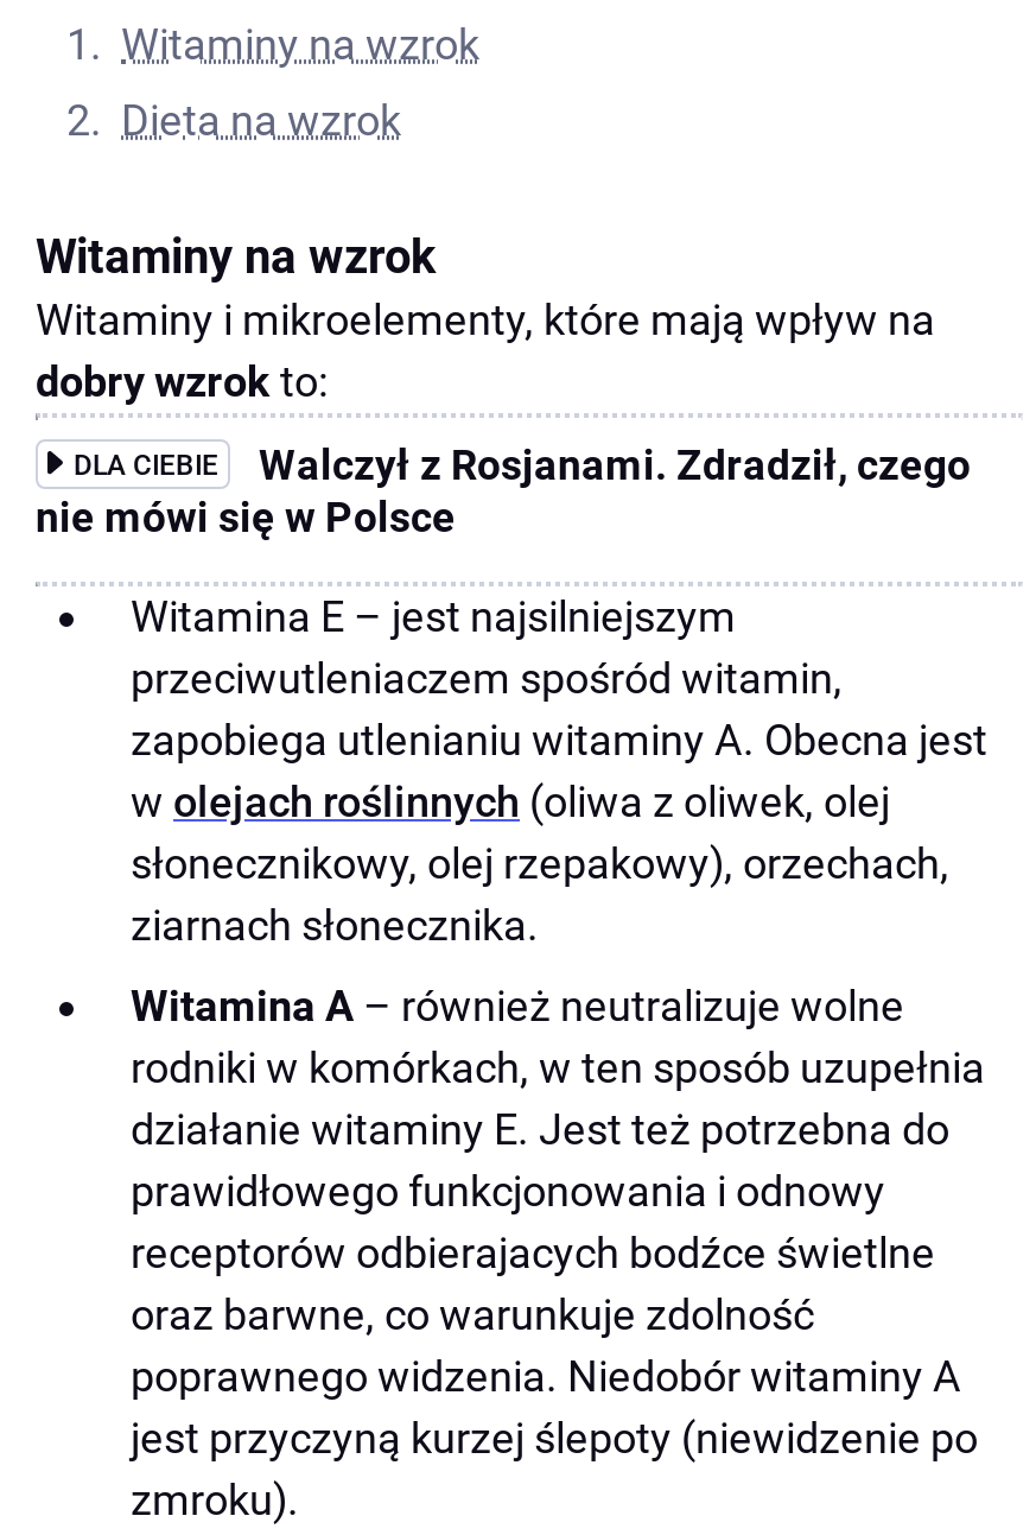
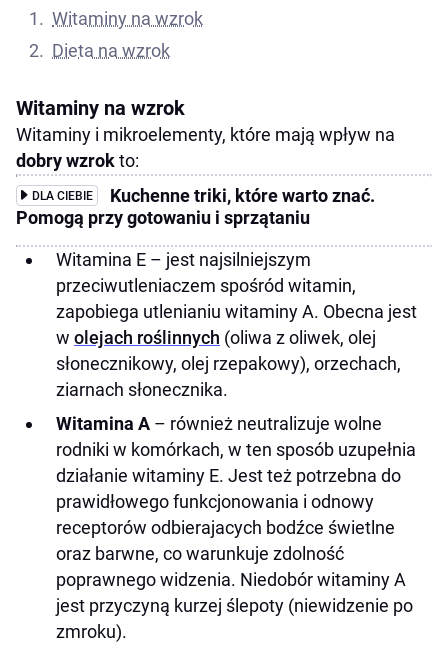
- Walczył z Rosjanami. Zdradził, czego
- nie mówi się w Polsce
+ Kuchenne triki, które warto znać.
+ Pomogą przy gotowaniu i sprzątaniu
